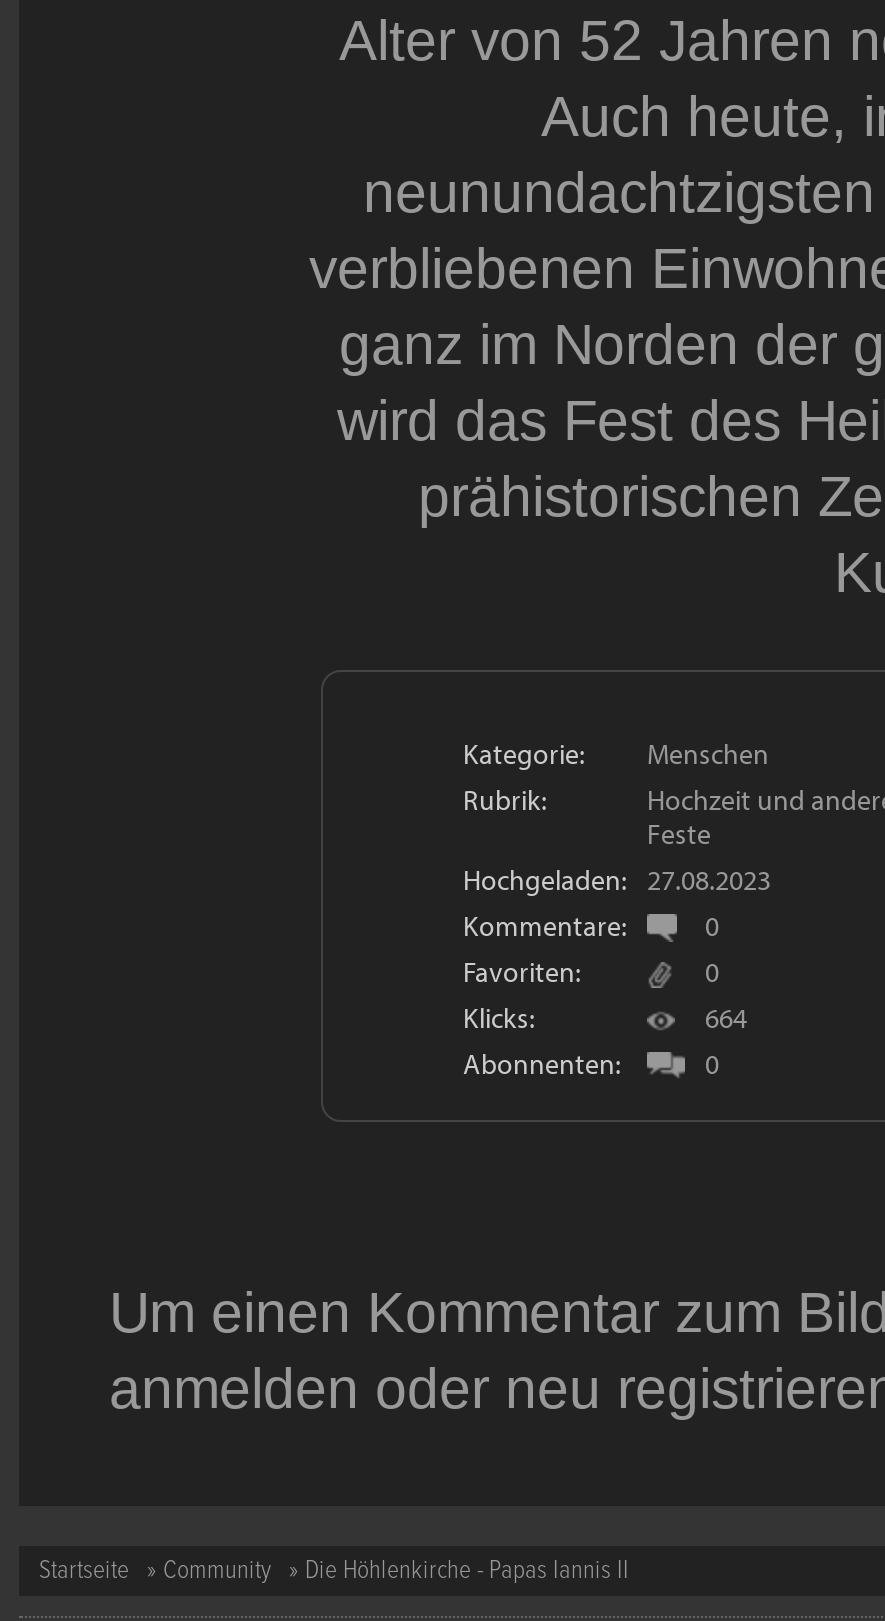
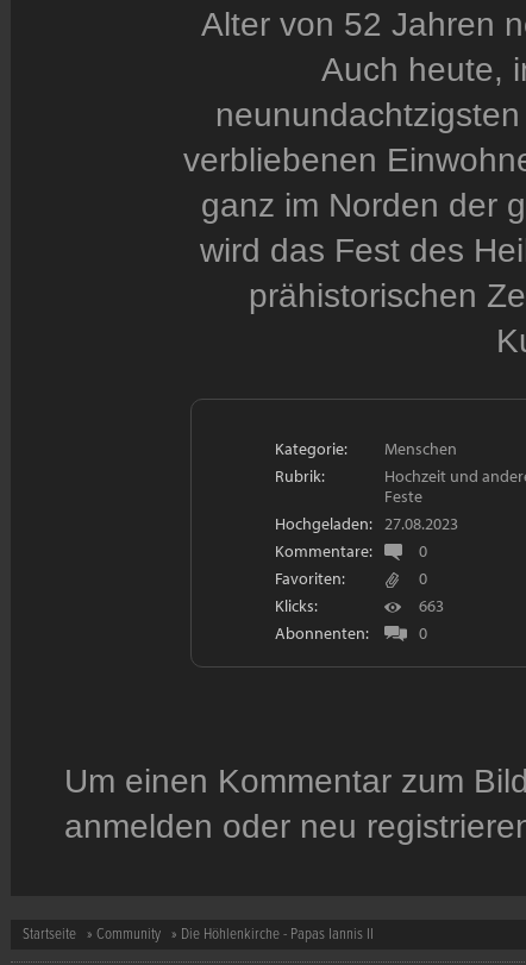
- 664
+ 663
